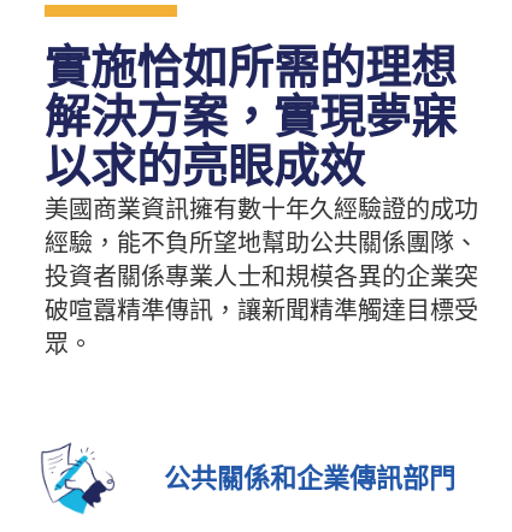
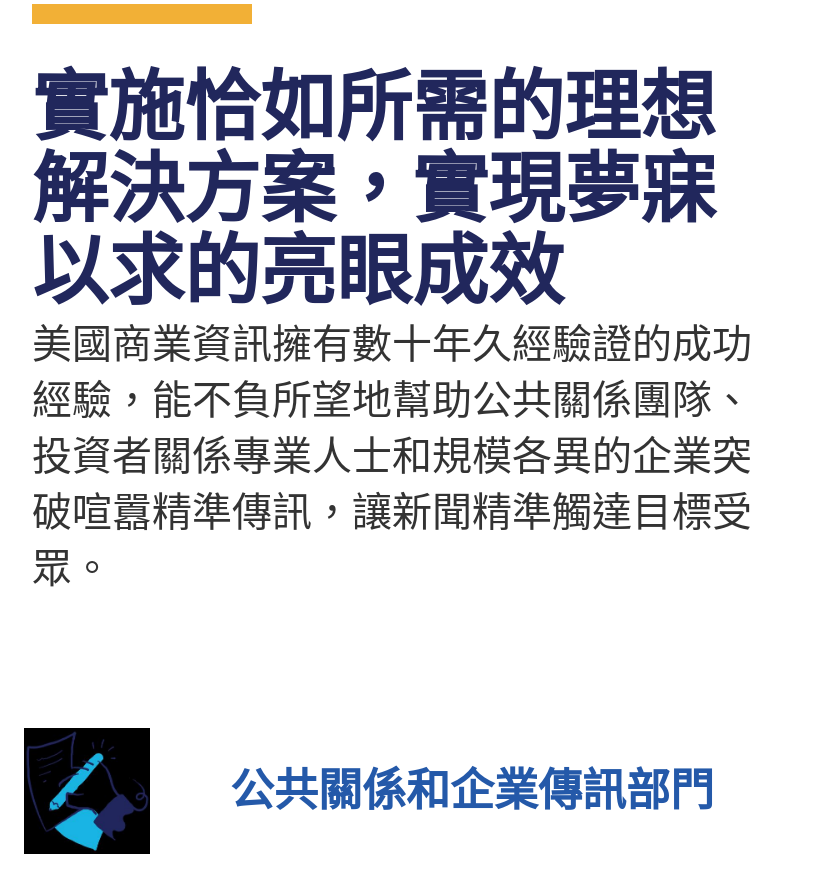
- [image]
+ [image]
